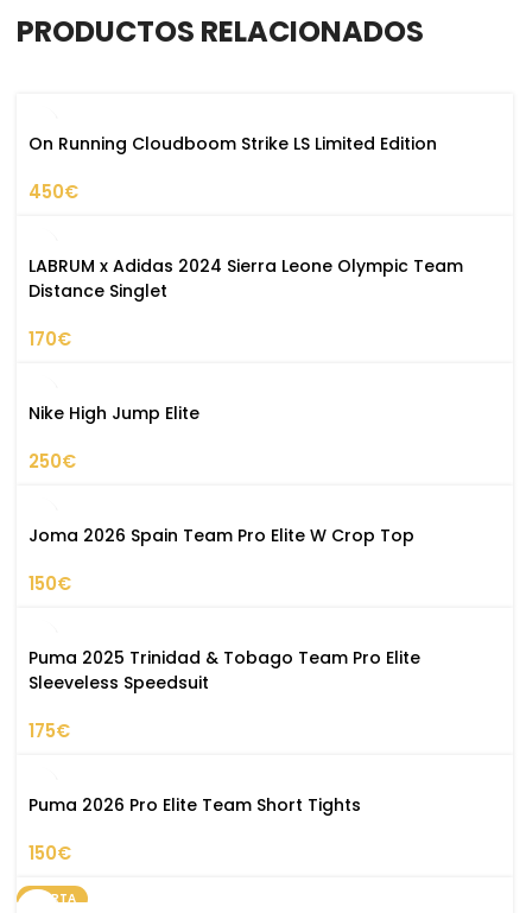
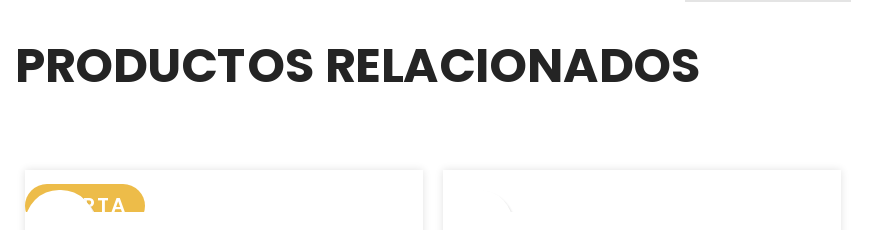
- On Running Cloudboom Strike LS Limited Edition
- 450€
- LABRUM x Adidas 2024 Sierra Leone Olympic Team
- Distance Singlet
- 170€
- Nike High Jump Elite
- 250€
- Joma 2026 Spain Team Pro Elite W Crop Top
- 150€
- Puma 2025 Trinidad & Tobago Team Pro Elite
- Sleeveless Speedsuit
- 175€
- Puma 2026 Pro Elite Team Short Tights
- 150€
